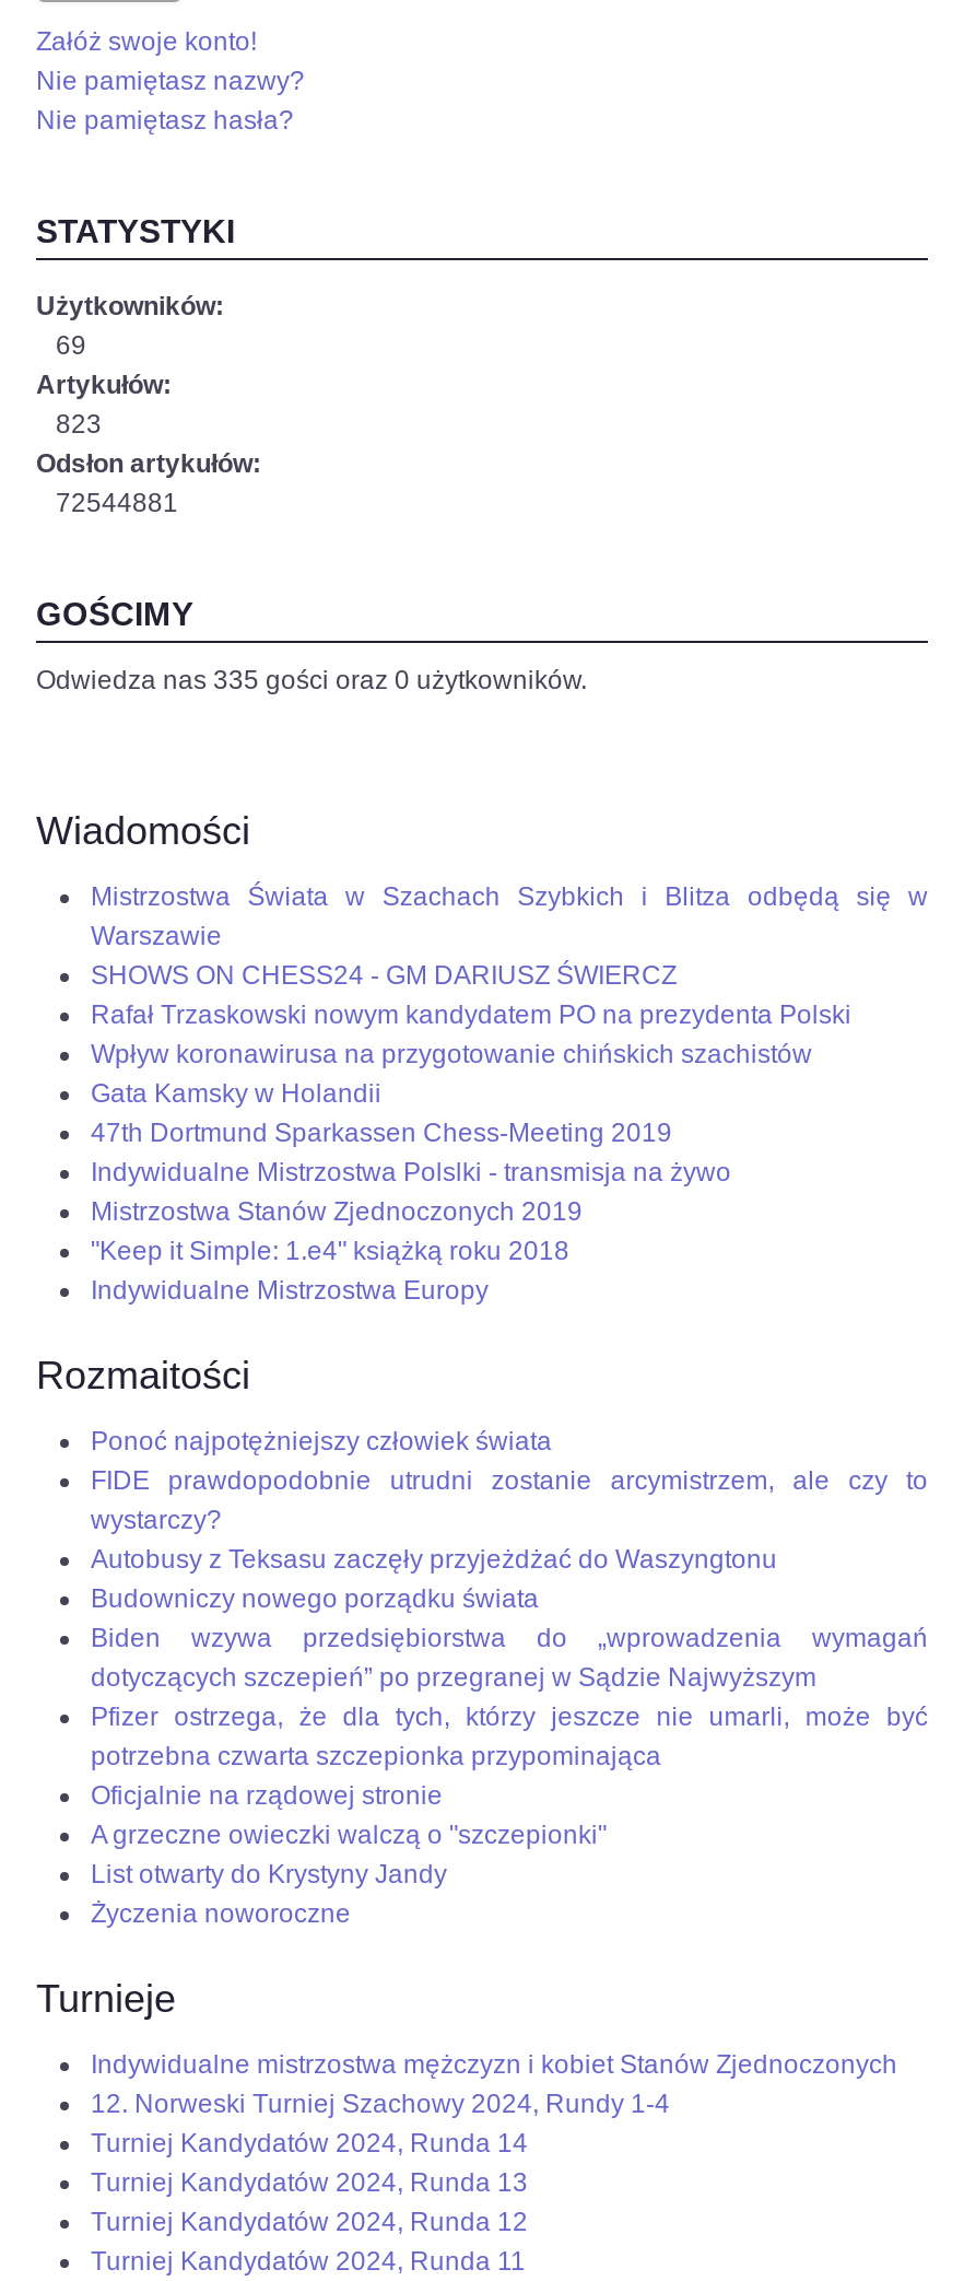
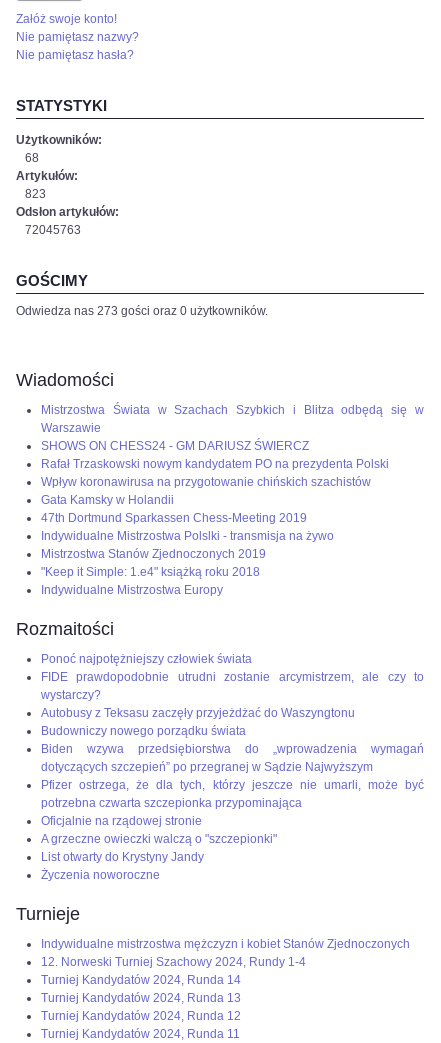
- 69
+ 68

- 72544881
+ 72045763

- Odwiedza nas 335 gości oraz 0 użytkowników.
+ Odwiedza nas 273 gości oraz 0 użytkowników.
